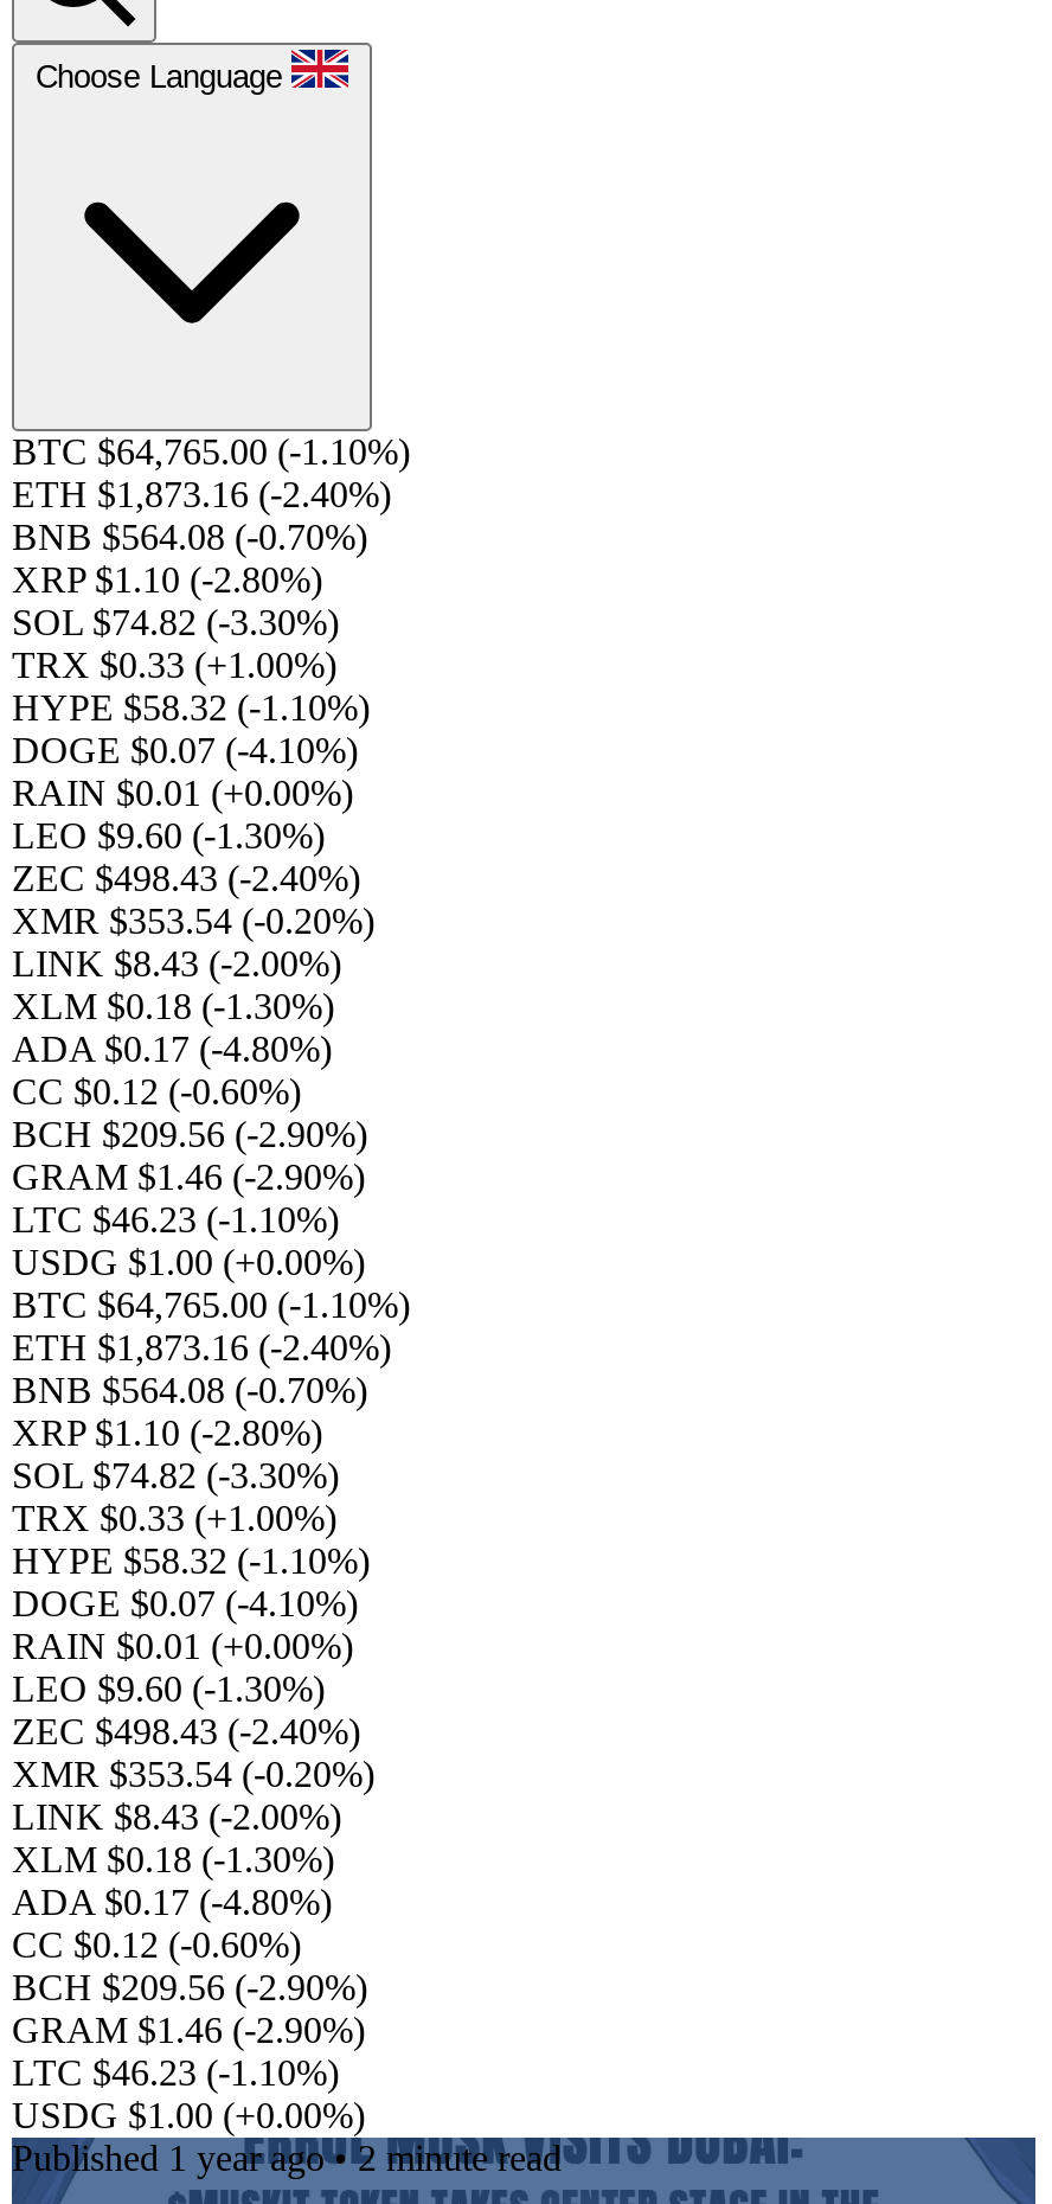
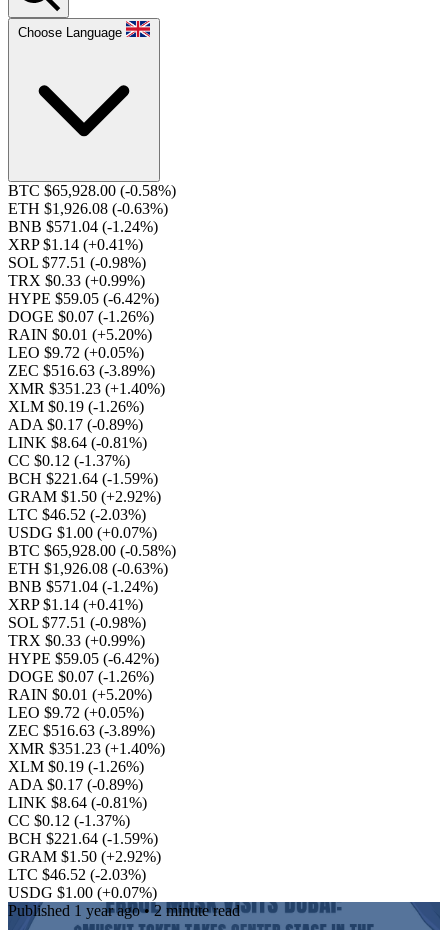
- BTC $64,765.00(-1.10%)
- ETH $1,873.16 (-2.40%)
- BNB $564.08 (-0.70%)
- XRP $1.10 (-2.80%)
- SOL $74.82(-3.30%)
- TRX $0.33 (+1.00%)
- HYPE $58.32 (-1.10%)
- DOGE $0.07 (-4.10%)
- RAIN $0.01 (+0.00%)
- LEO $9.60 (-1.30%)
- ZEC $498.43 (-2.40%)
- XMR $353.54(-0.20%)
- LINK $8.43 (-2.00%)
- XLM $0.18 (-1.30%)
- ADA $0.17 (-4.80%)
- CC $0.12 (-0.60%)
- BCH $209.56 (-2.90%)
- GRAM $1.46 (-2.90%)
- LTC $46.23 (-1.10%)
- USDG $1.00(+0.00%)
- BTC $64,765.00 (-1.10%)
- ETH $1,873.16 (-2.40%)
- BNB $564.08 (-0.70%)
- XRP $1.10 (-2.80%)
- SOL $74.82(-3.30%)
- TRX $0.33 (+1.00%)
- HYPE $58.32 (-1.10%)
- DOGE $0.07 (-4.10%)
- RAIN $0.01 (+0.00%)
- LEO $9.60 (-1.30%)
- ZEC $498.43 (-2.40%)
- XMR $353.54(-0.20%)
- LINK $8.43 (-2.00%)
- XLM $0.18 (-1.30%)
- ADA $0.17 (-4.80%)
- CC $0.12 (-0.60%)
- BCH $209.56 (-2.90%)
- GRAM $1.46 (-2.90%)
- LTC $46.23 (-1.10%)
- USDG $1.00(+0.00%)
+ BTC $65,928.00(-0.58%)
+ ETH $1,926.08 (-0.63%)
+ BNB $571.04 (-1.24%)
+ XRP $1.14 (+0.41%)
+ SOL $77.51(-0.98%)
+ TRX $0.33 (+0.99%)
+ HYPE $59.05 (-6.42%)
+ DOGE $0.07 (-1.26%)
+ RAIN $0.01 (+5.20%)
+ LEO $9.72 (+0.05%)
+ ZEC $516.63 (-3.89%)
+ XMR $351.23(+1.40%)
+ XLM $0.19 (-1.26%)
+ ADA $0.17 (-0.89%)
+ LINK $8.64 (-0.81%)
+ CC $0.12 (-1.37%)
+ BCH $221.64 (-1.59%)
+ GRAM $1.50 (+2.92%)
+ LTC $46.52 (-2.03%)
+ USDG $1.00(+0.07%)
+ BTC $65,928.00 (-0.58%)
+ ETH $1,926.08 (-0.63%)
+ BNB $571.04 (-1.24%)
+ XRP $1.14 (+0.41%)
+ SOL $77.51(-0.98%)
+ TRX $0.33 (+0.99%)
+ HYPE $59.05 (-6.42%)
+ DOGE $0.07 (-1.26%)
+ RAIN $0.01 (+5.20%)
+ LEO $9.72 (+0.05%)
+ ZEC $516.63 (-3.89%)
+ XMR $351.23(+1.40%)
+ XLM $0.19 (-1.26%)
+ ADA $0.17 (-0.89%)
+ LINK $8.64 (-0.81%)
+ CC $0.12 (-1.37%)
+ BCH $221.64 (-1.59%)
+ GRAM $1.50 (+2.92%)
+ LTC $46.52 (-2.03%)
+ USDG $1.00(+0.07%)
